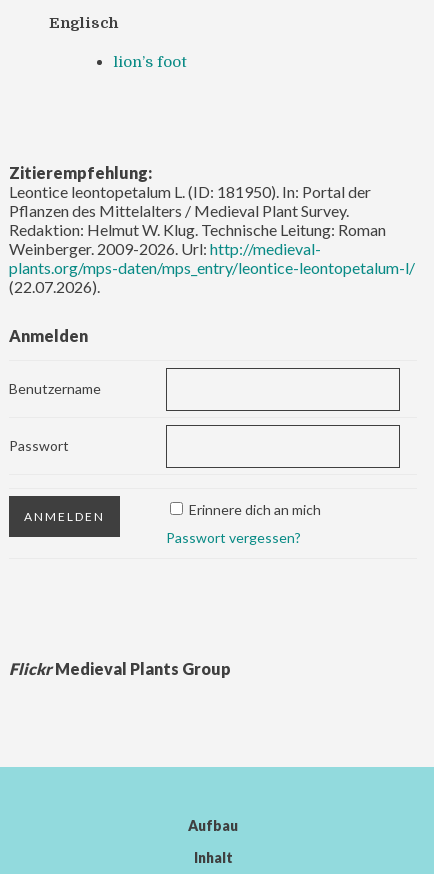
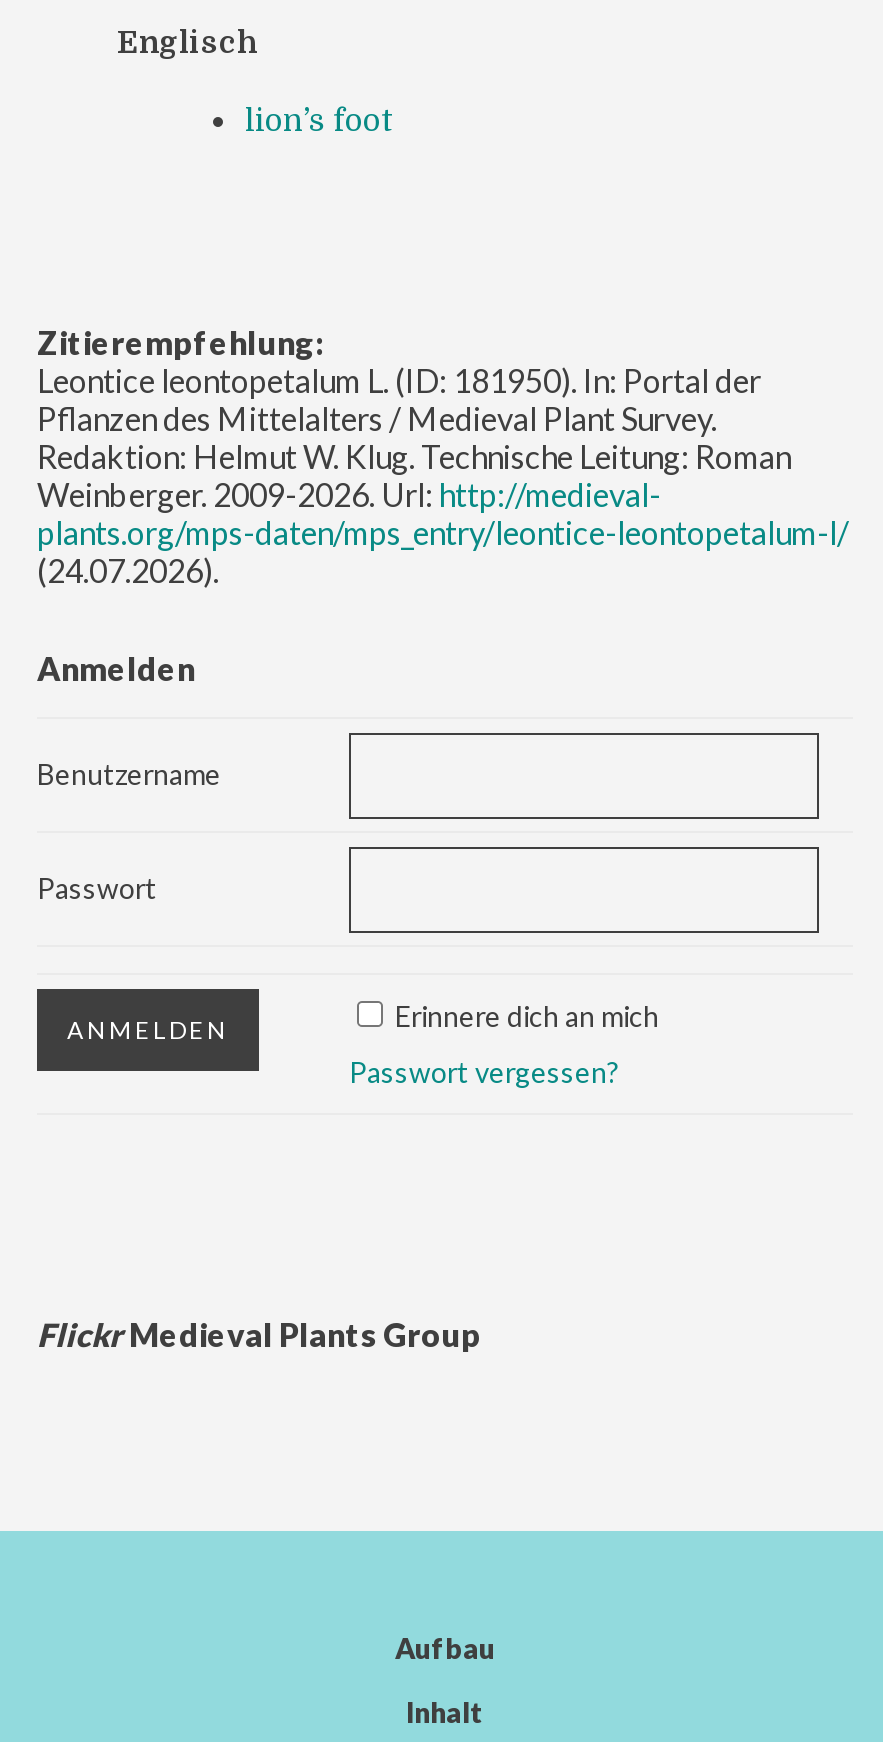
- (22.07.2026).
+ (24.07.2026).
